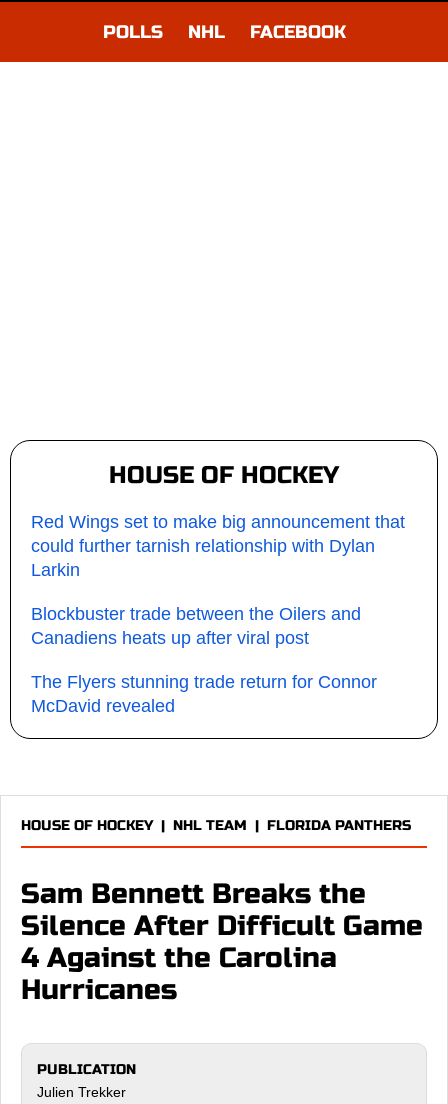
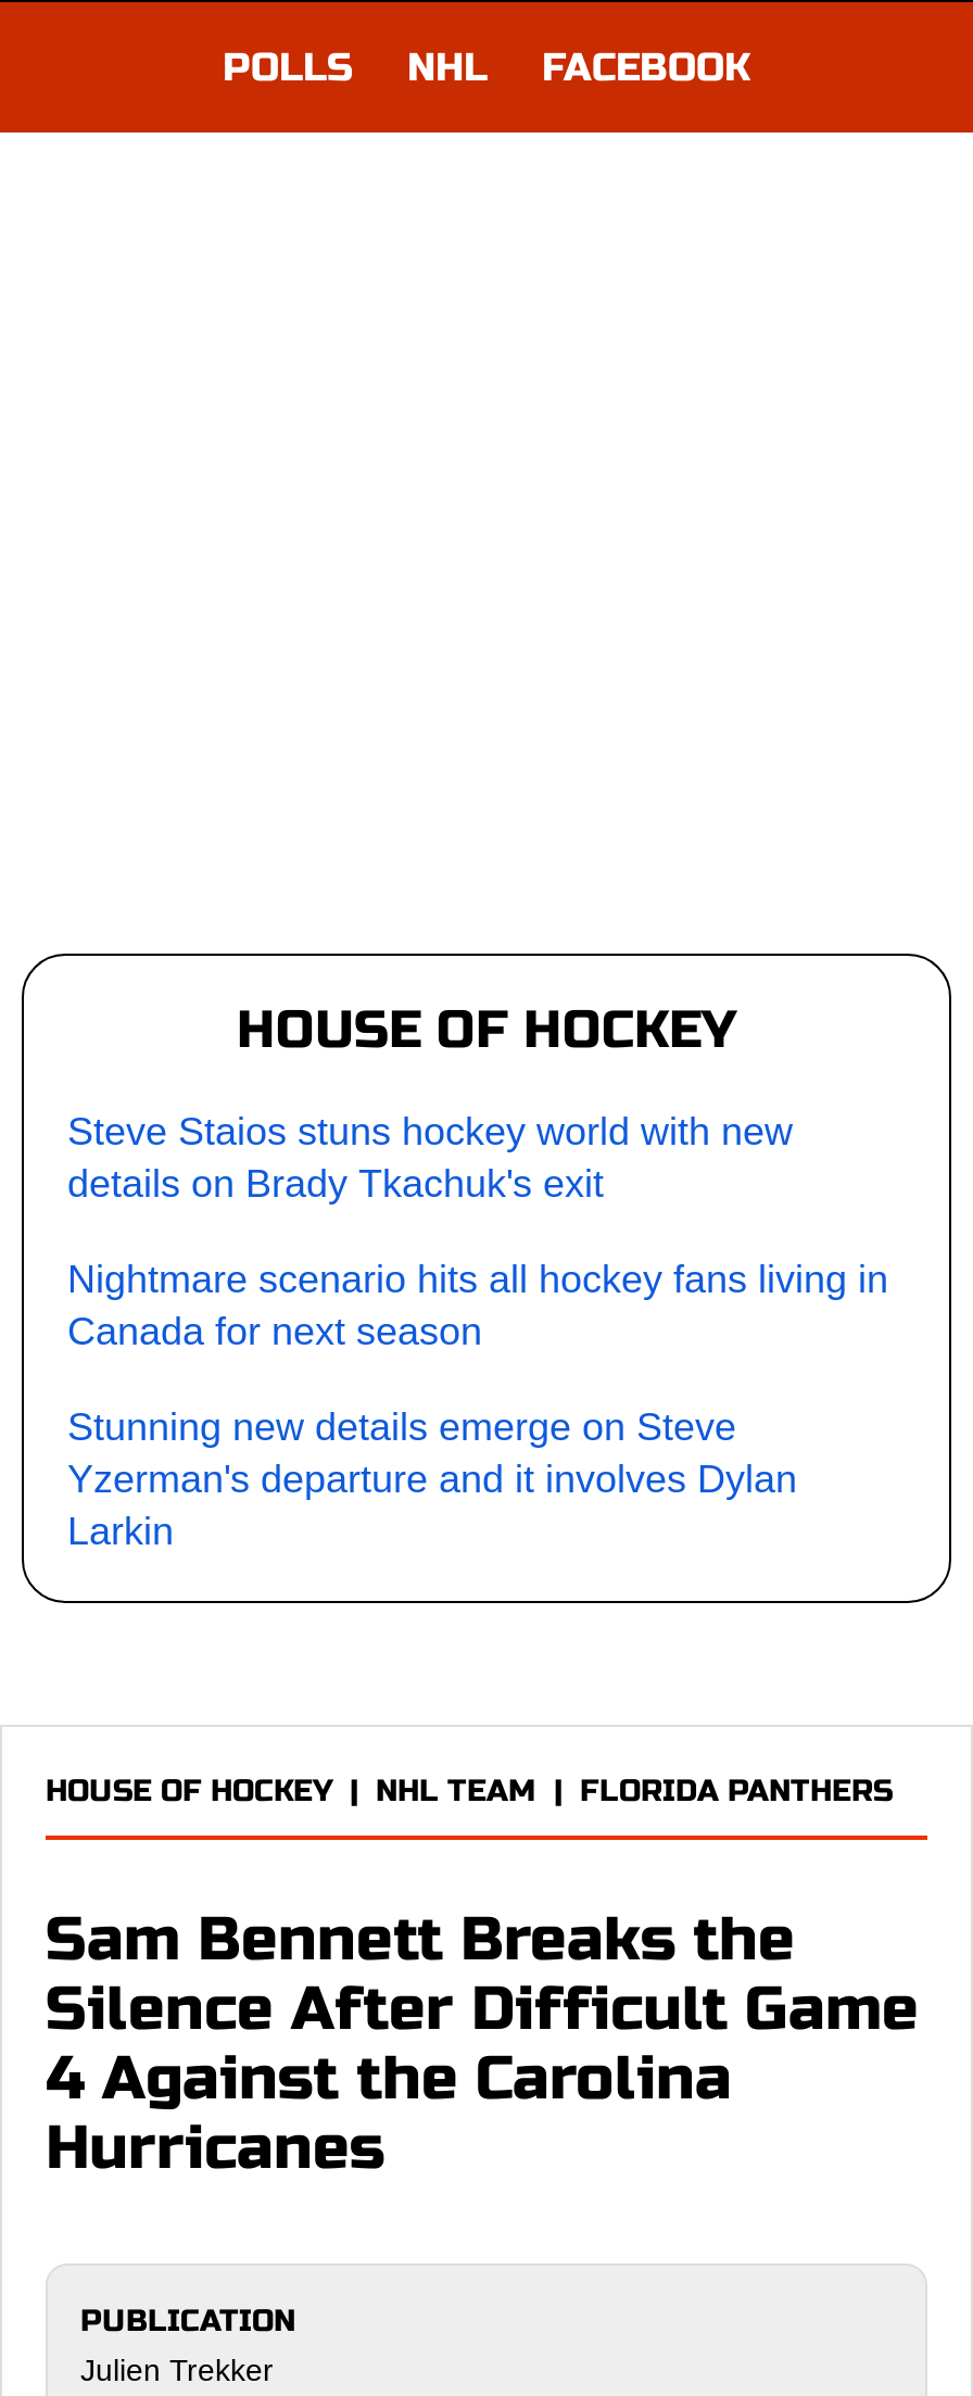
- Red Wings set to make big announcement that
- could further tarnish relationship with Dylan
+ Steve Staios stuns hockey world with new
+ details on Brady Tkachuk's exit
+ Nightmare scenario hits all hockey fans living in
+ Canada for next season
+ Stunning new details emerge on Steve
+ Yzerman's departure and it involves Dylan

moved down: Larkin

- Blockbuster trade between the Oilers and
- Canadiens heats up after viral post
- The Flyers stunning trade return for Connor
- McDavid revealed
